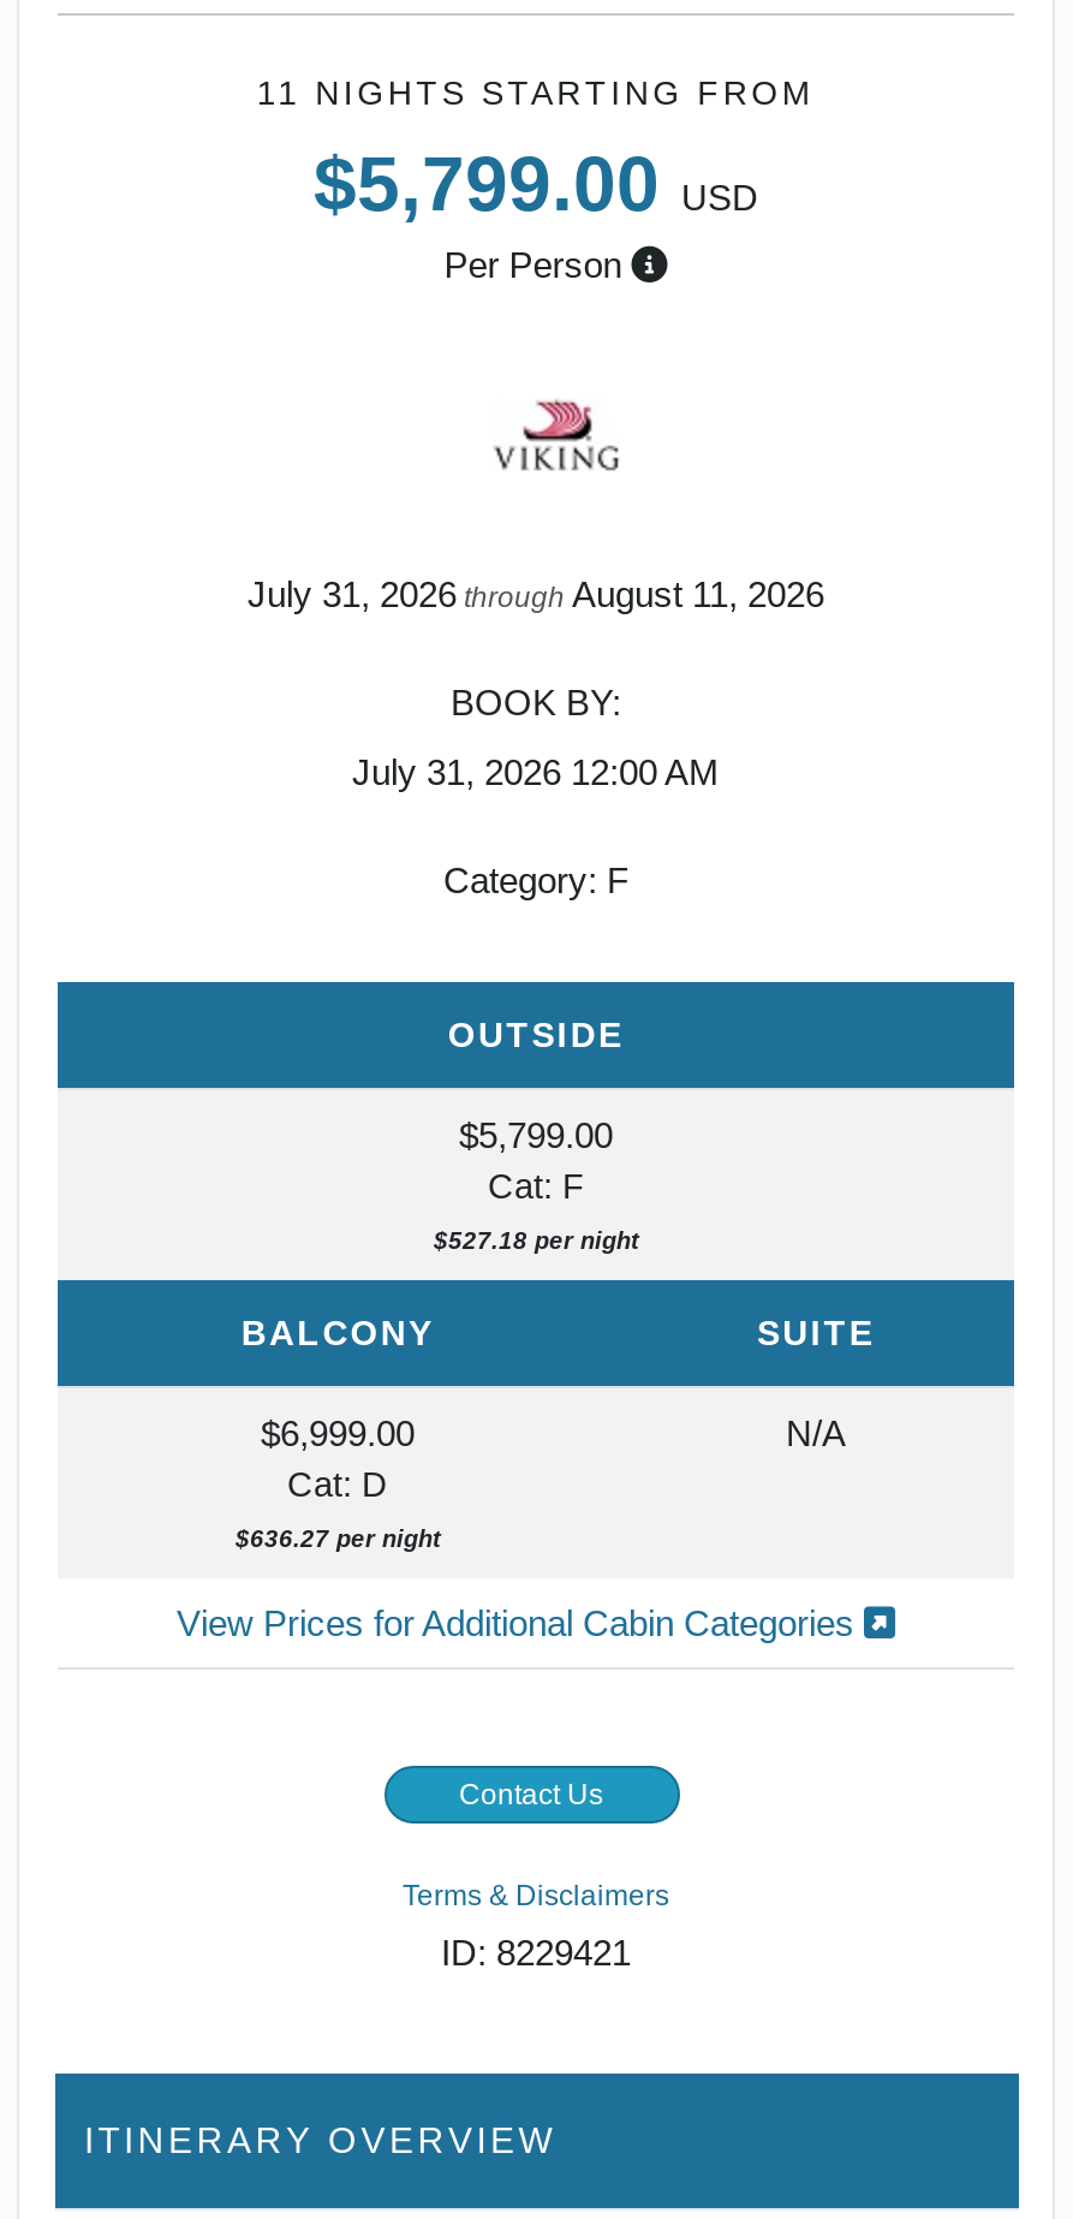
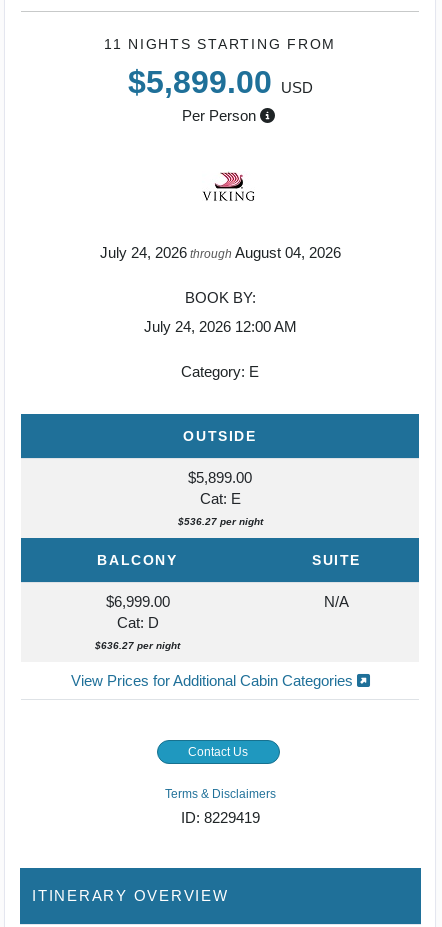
- $5,799.00 USD
+ $5,899.00 USD

- July 31, 2026 through August 11, 2026
+ July 24, 2026 through August 04, 2026

- July 31, 2026 12:00 AM
+ July 24, 2026 12:00 AM

- Category: F
+ Category: E

- $5,799.00
+ $5,899.00

- Cat: F
+ Cat: E

- $527.18 per night
+ $536.27 per night

- ID: 8229421
+ ID: 8229419
